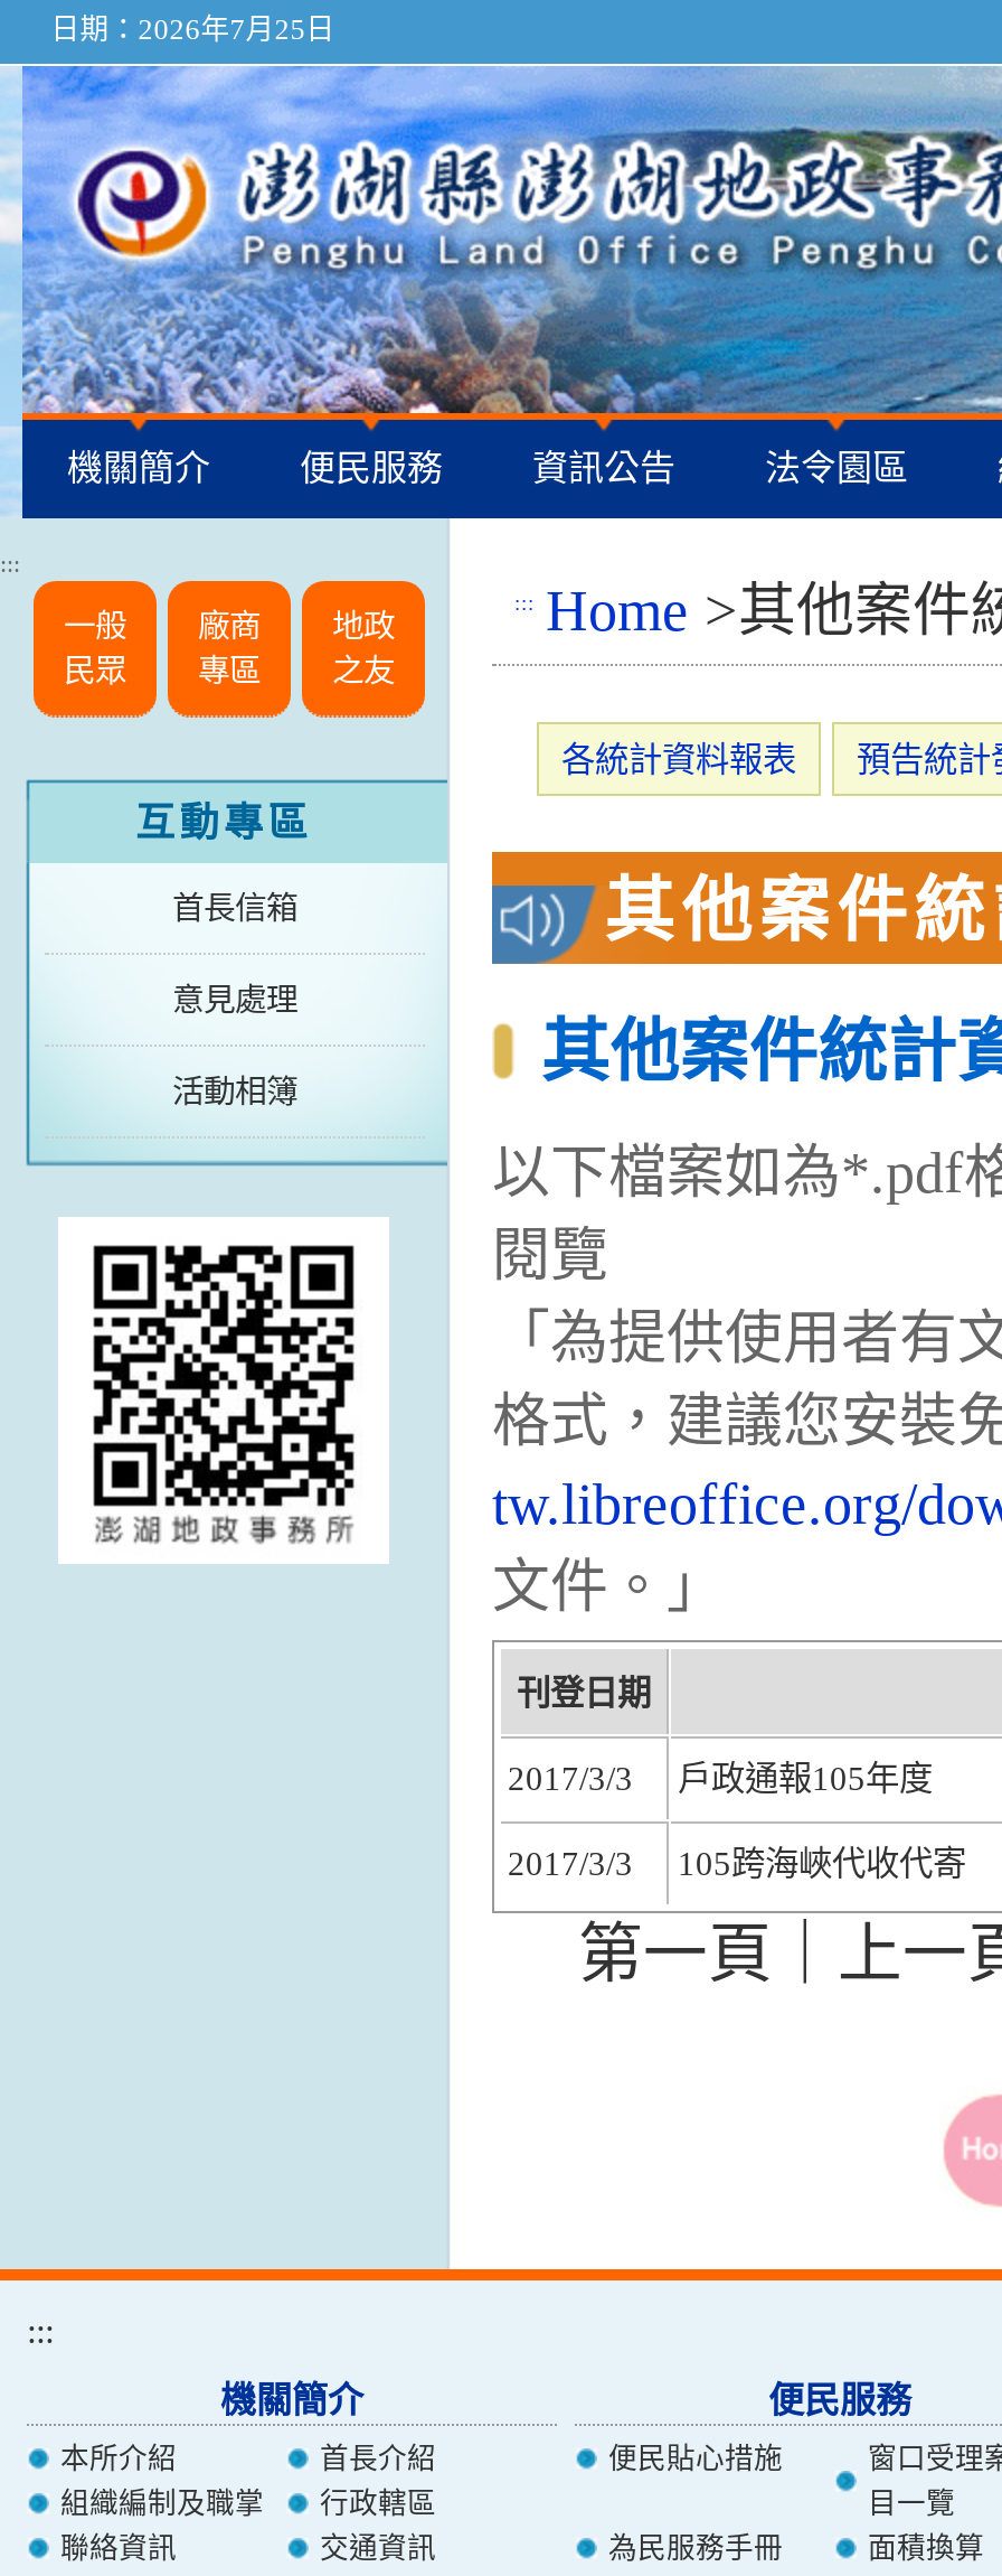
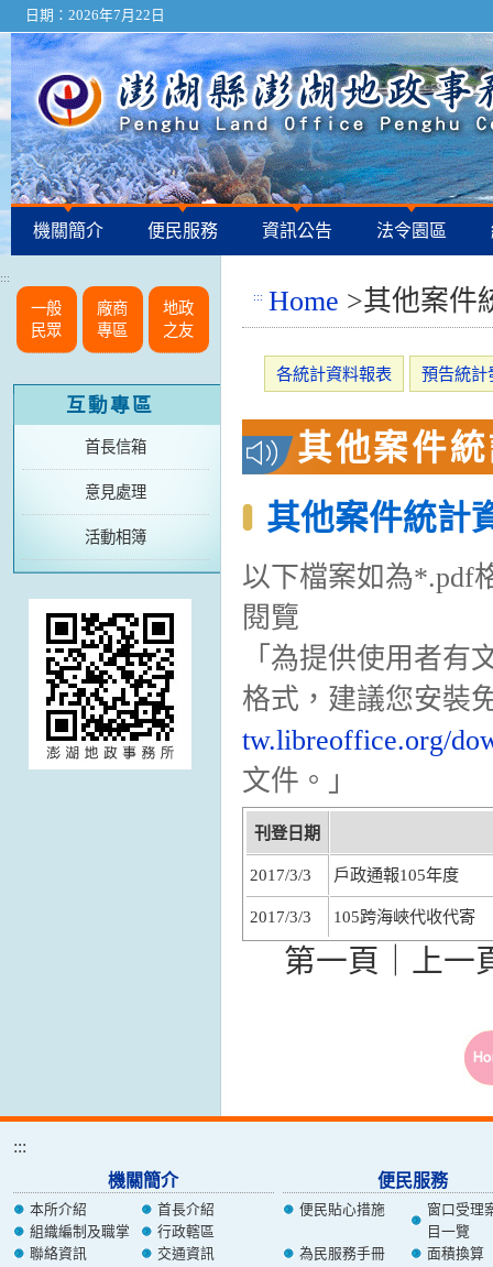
- 日期：2026年7月25日
+ 日期：2026年7月22日
